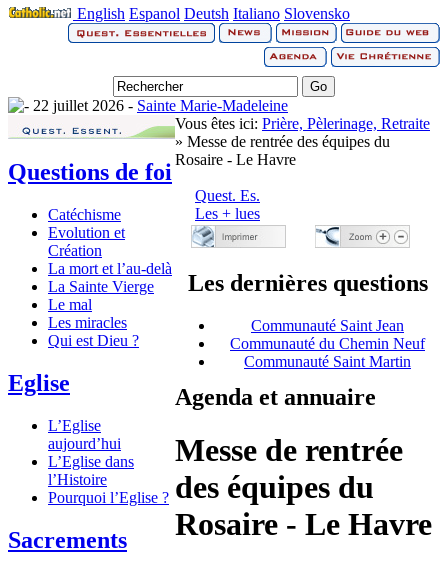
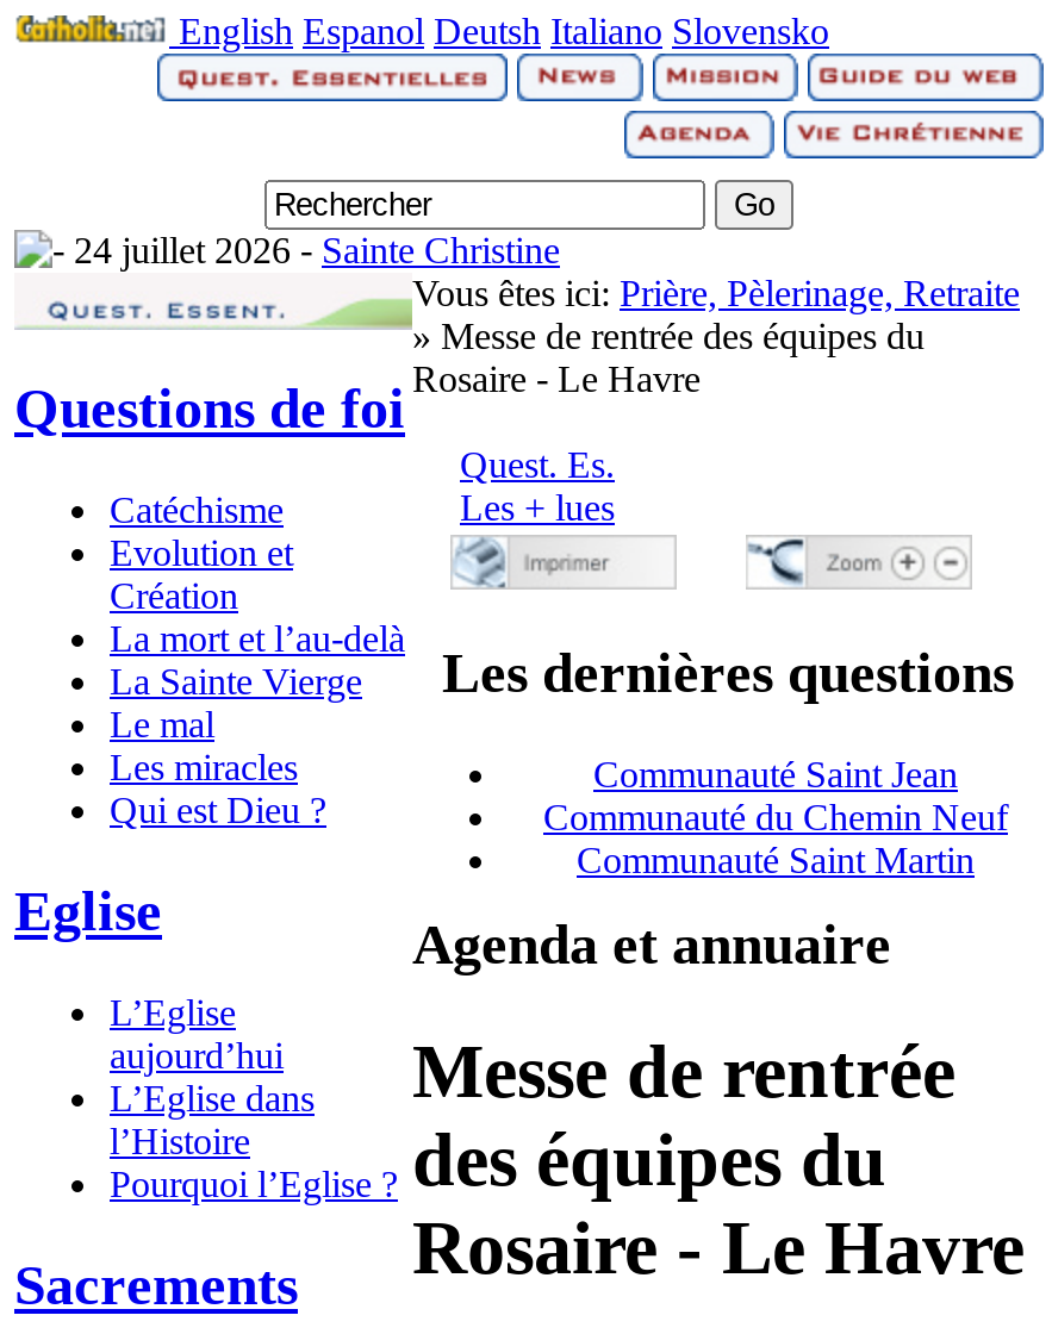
- 22 juillet 2026 -Sainte Marie-Madeleine
+ 24 juillet 2026 -Sainte Christine
